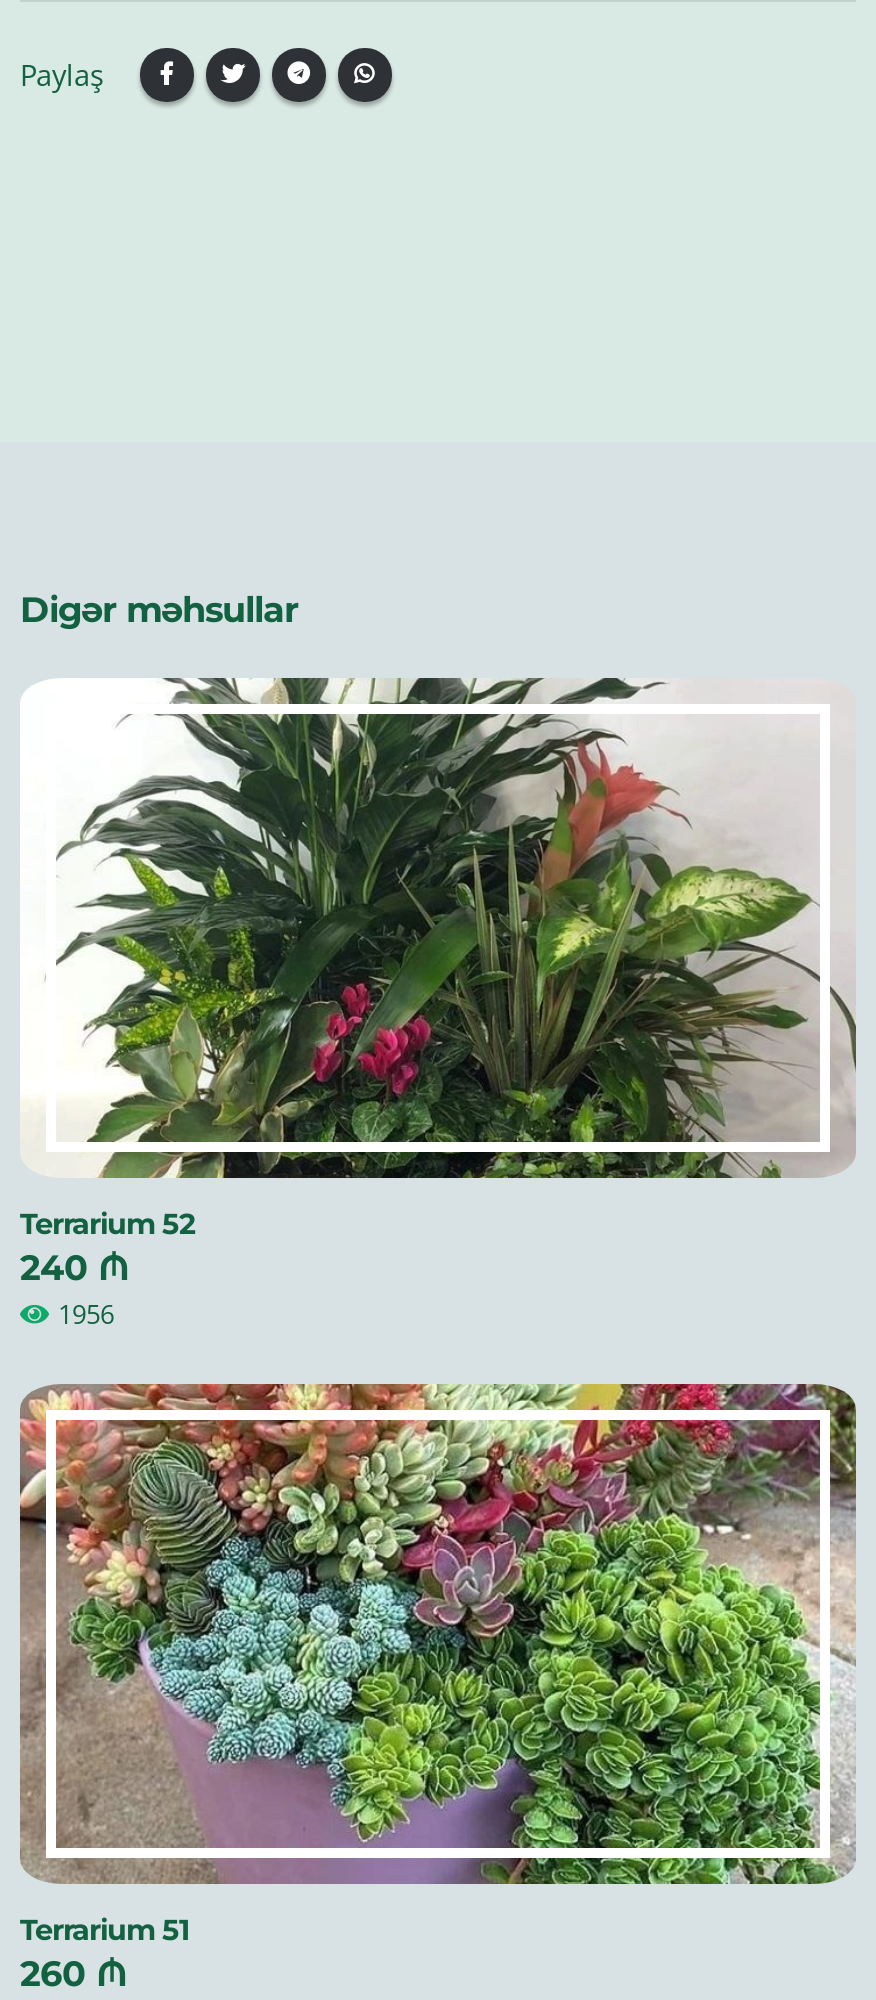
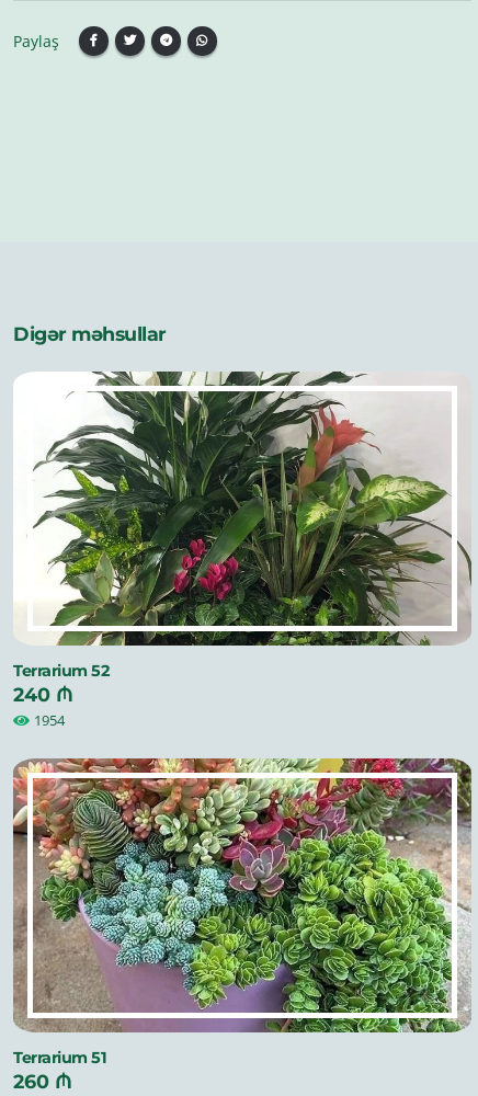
- 1956
+ 1954
